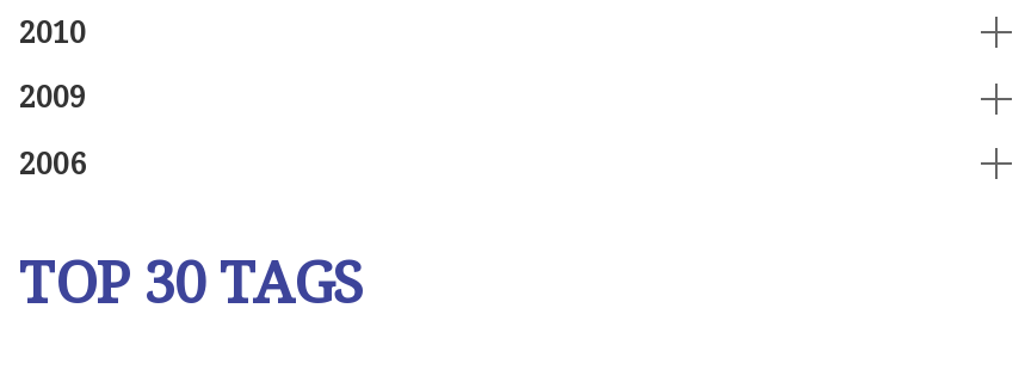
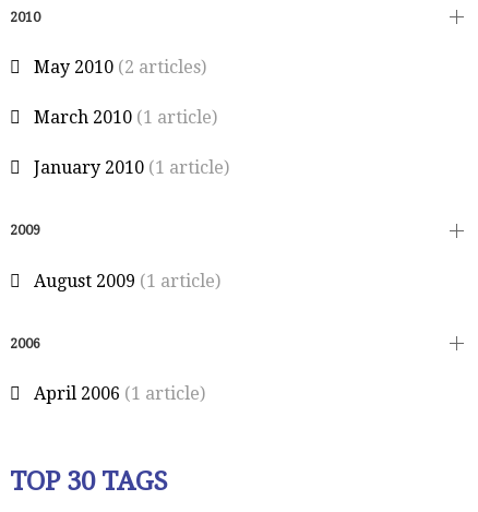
+ May 2010 (2 articles)
+ March 2010 (1 article)
+ January 2010 (1 article)

+ August 2009 (1 article)

+ April 2006 (1 article)
